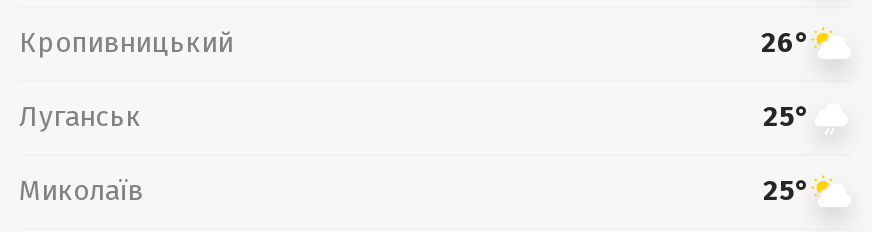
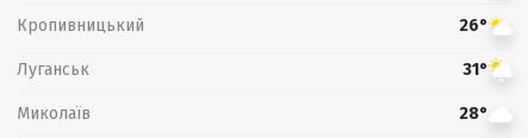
- 25°
+ 31°

- 25°
+ 28°
